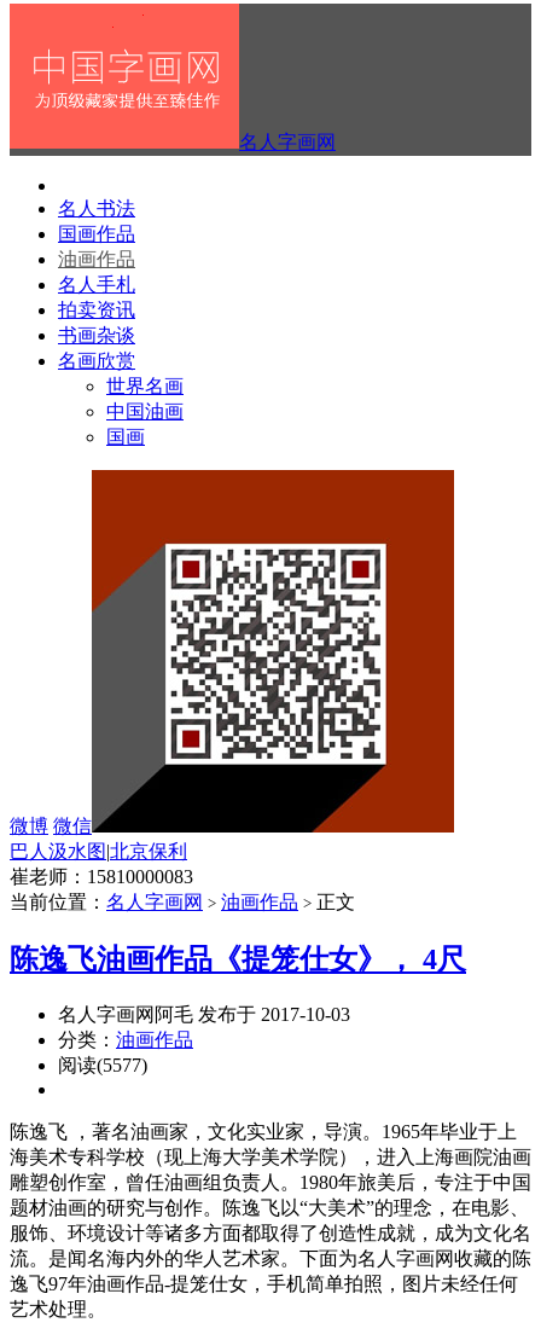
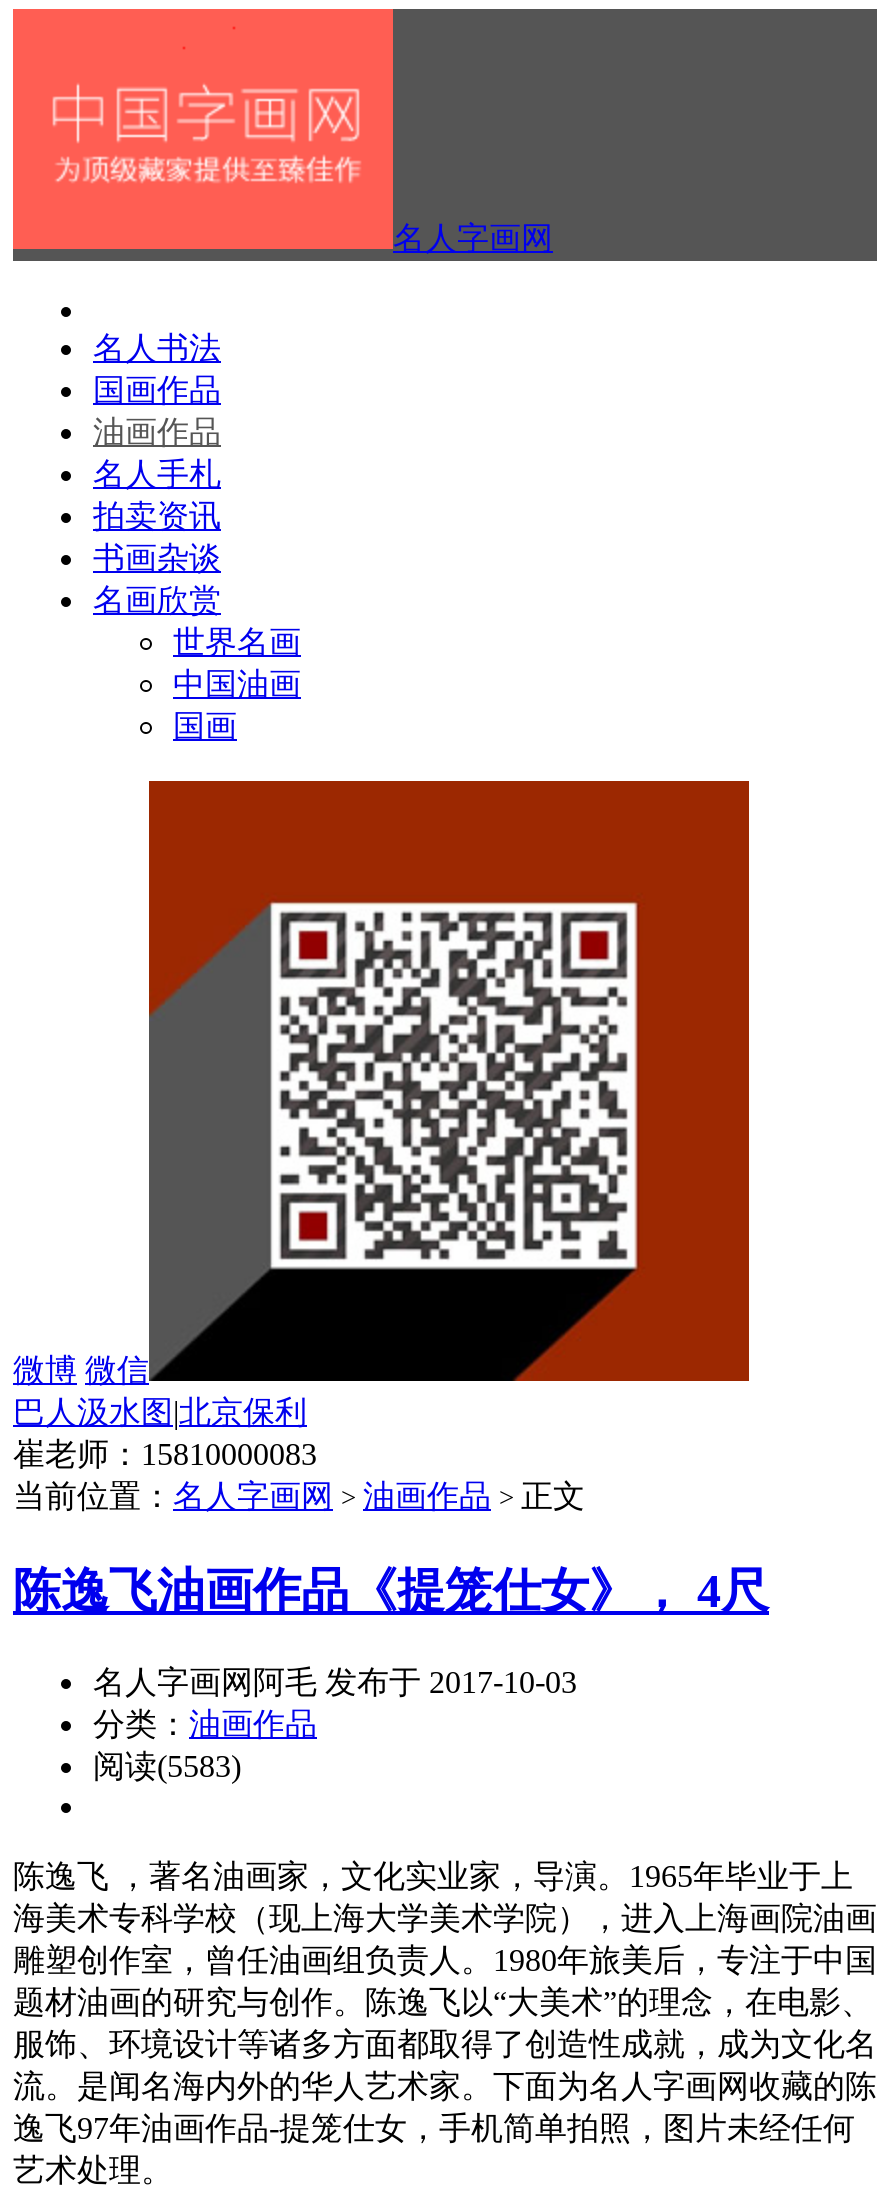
- 阅读(5577)
+ 阅读(5583)
